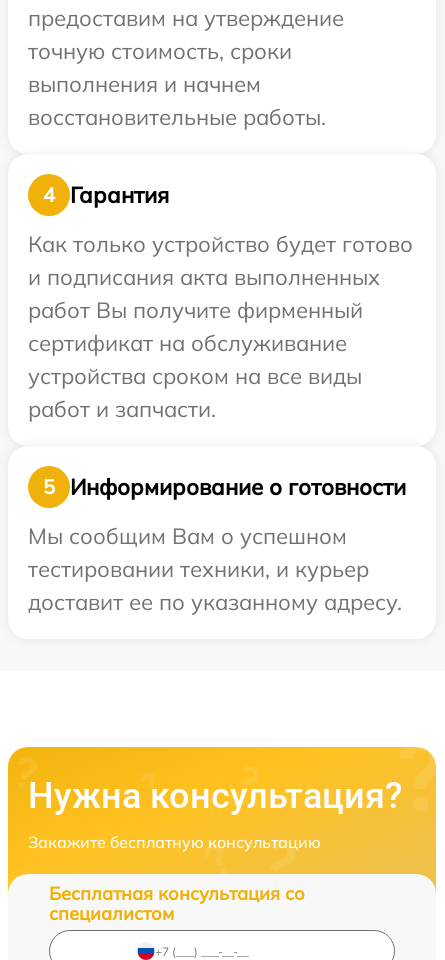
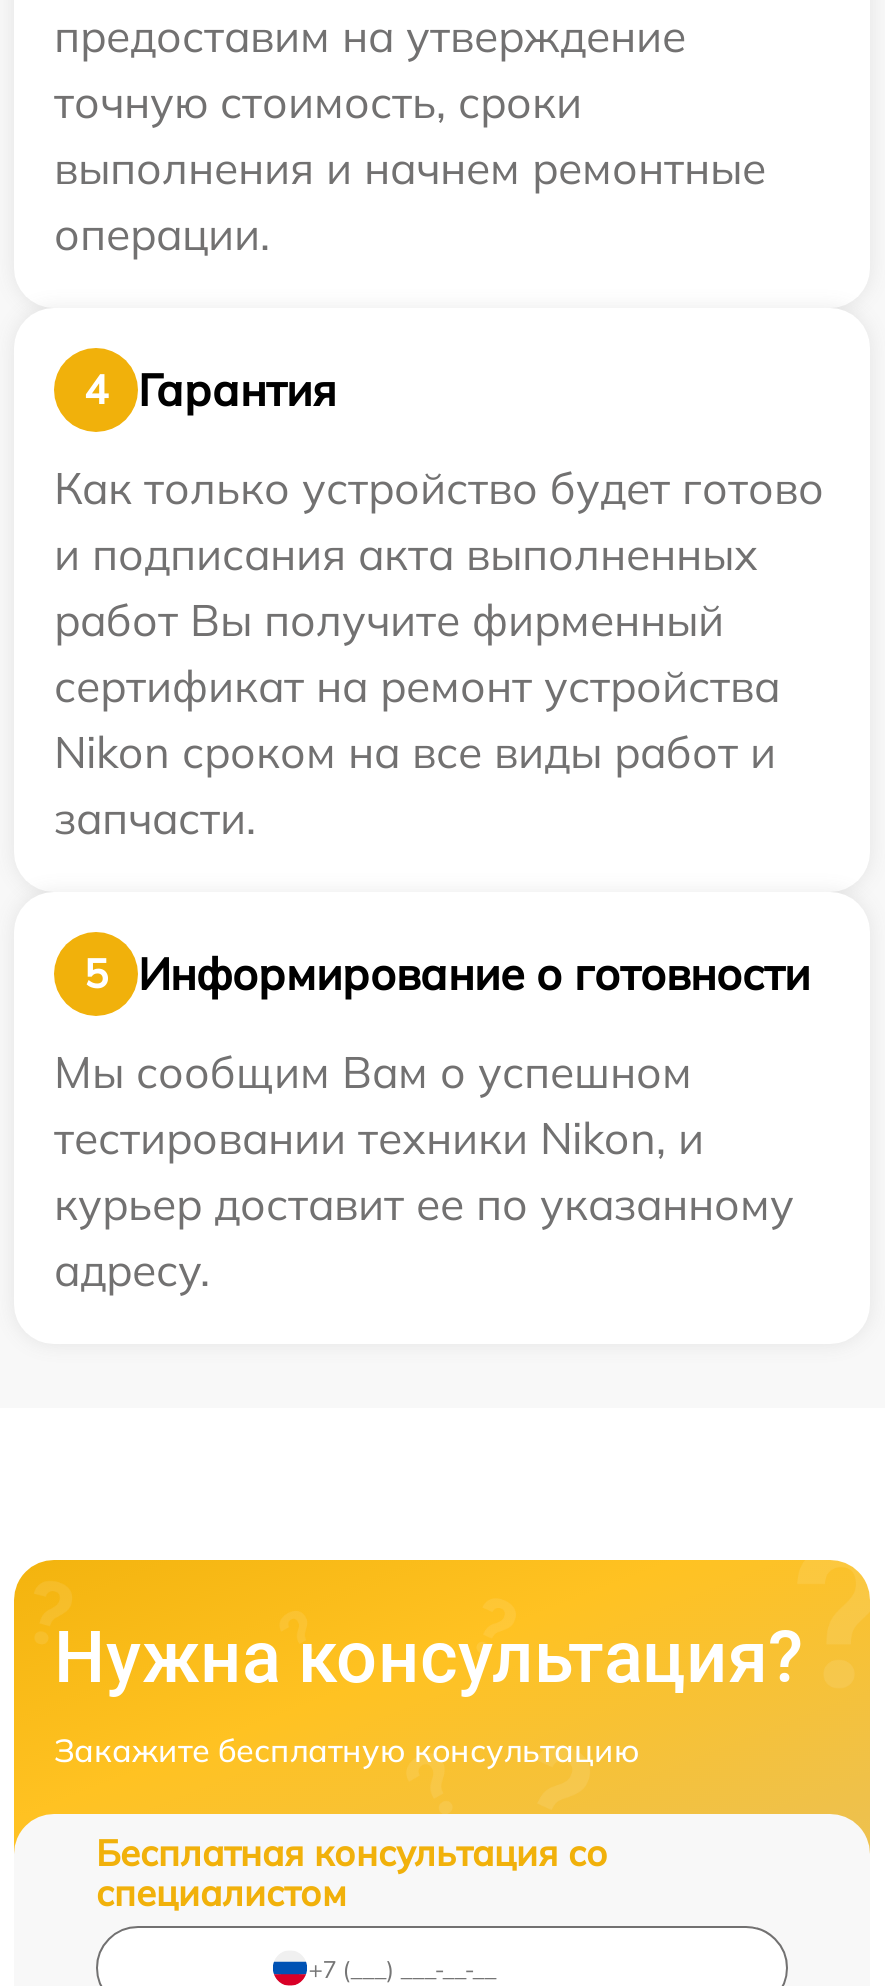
- выполнения и начнем
- восстановительные работы.
+ выполнения и начнем ремонтные
+ операции.

- сертификат на обслуживание
- устройства сроком на все виды
- работ и запчасти.
+ сертификат на ремонт устройства
+ Nikon сроком на все виды работ и
+ запчасти.

- тестировании техники, и курьер
- доставит ее по указанному адресу.
+ тестировании техники Nikon, и
+ курьер доставит ее по указанному
+ адресу.
